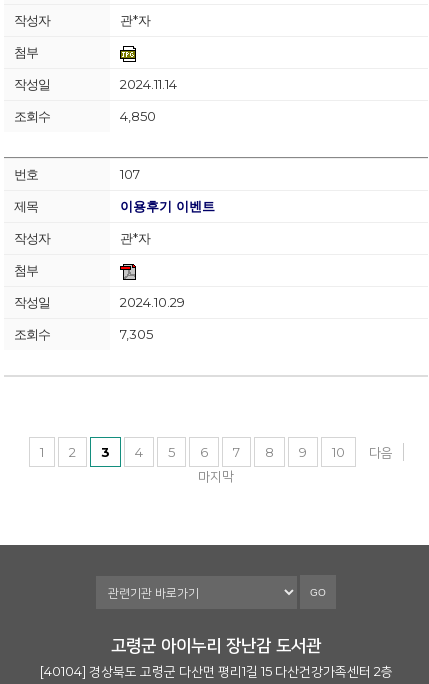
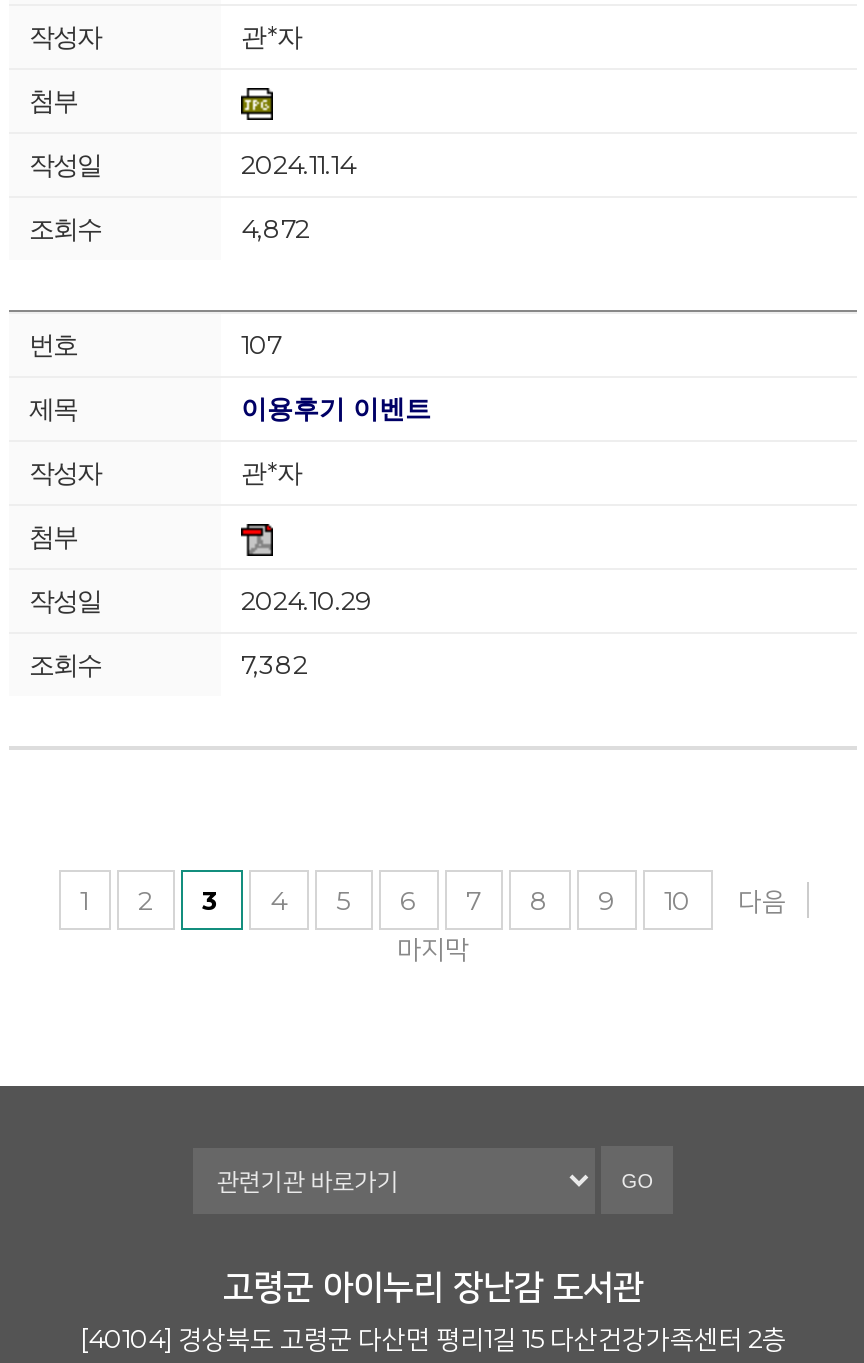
- 4,850
+ 4,872

- 7,305
+ 7,382
